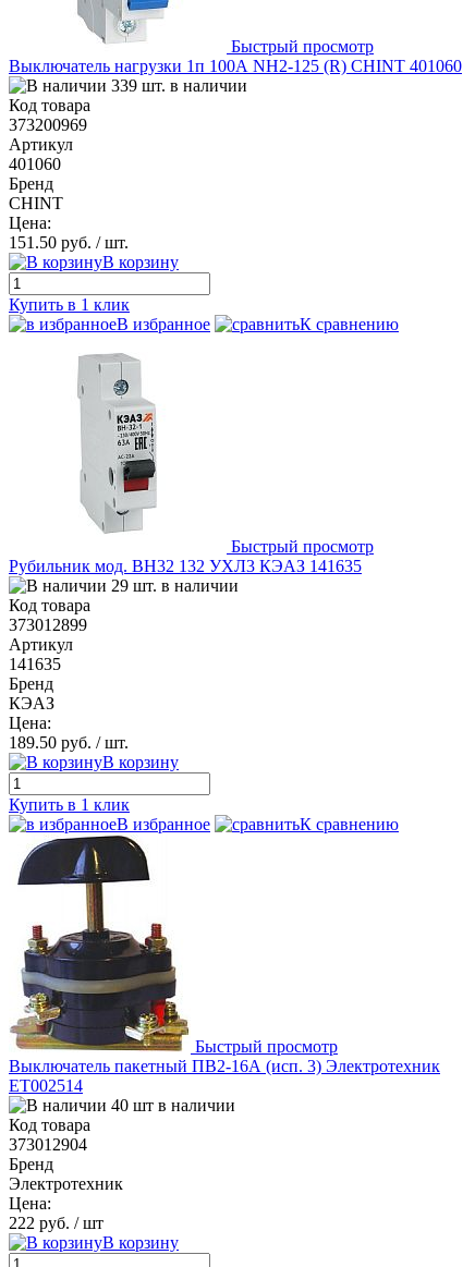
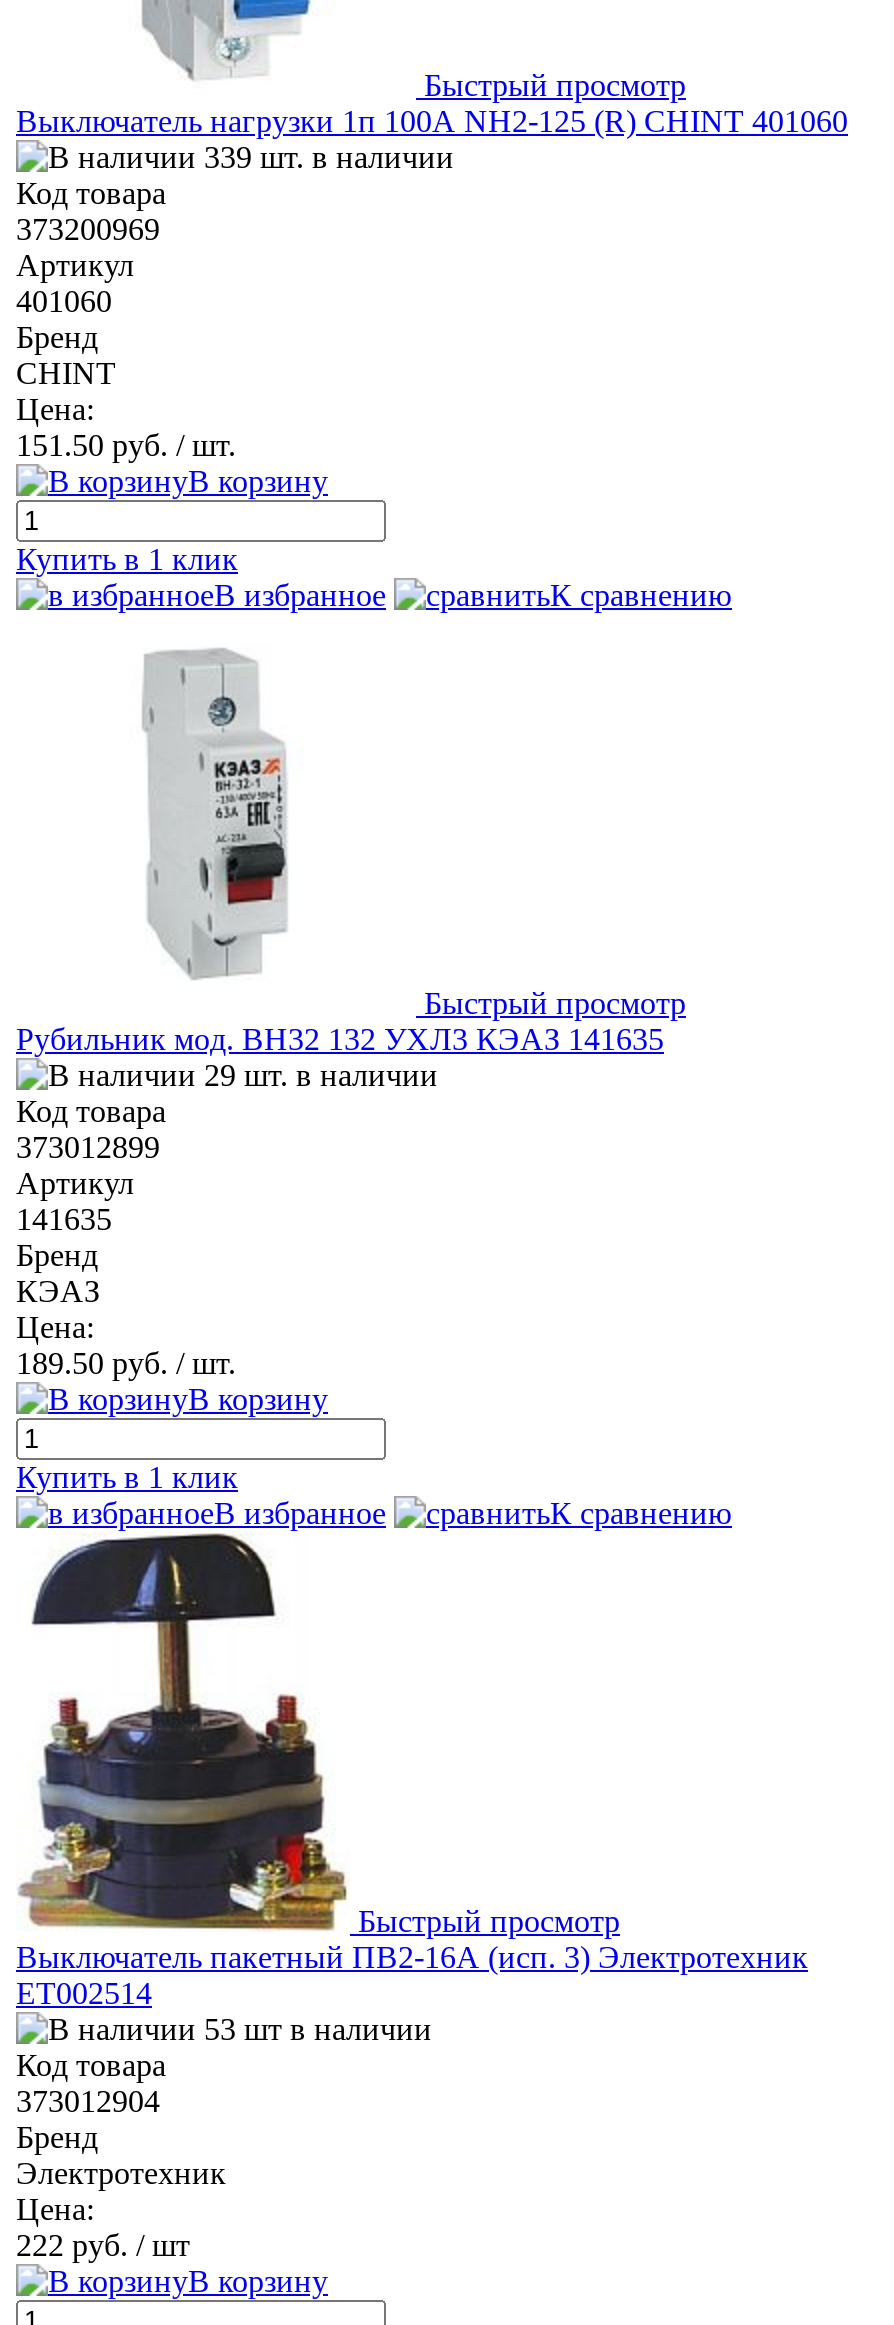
- 40 шт в наличии
+ 53 шт в наличии
